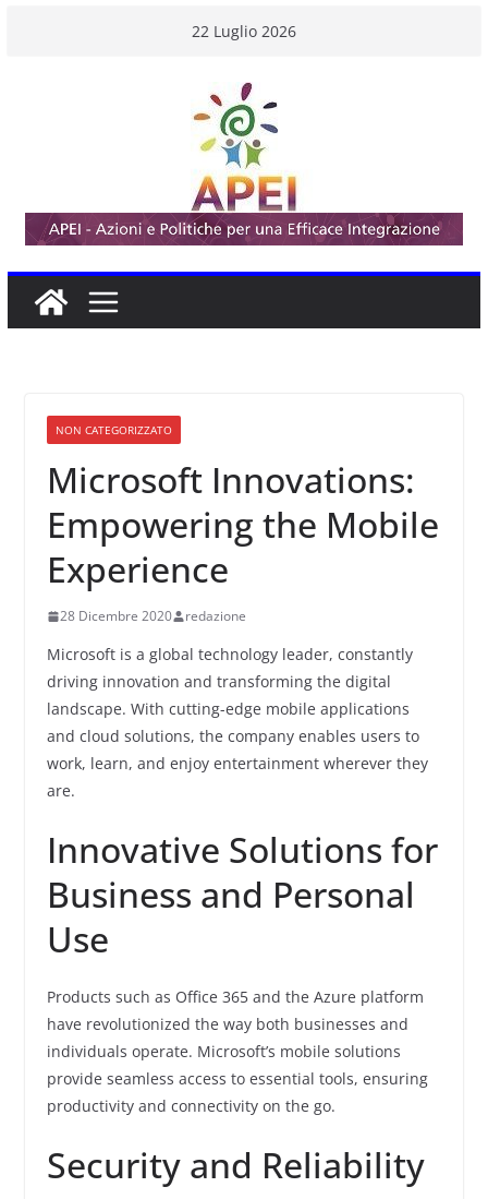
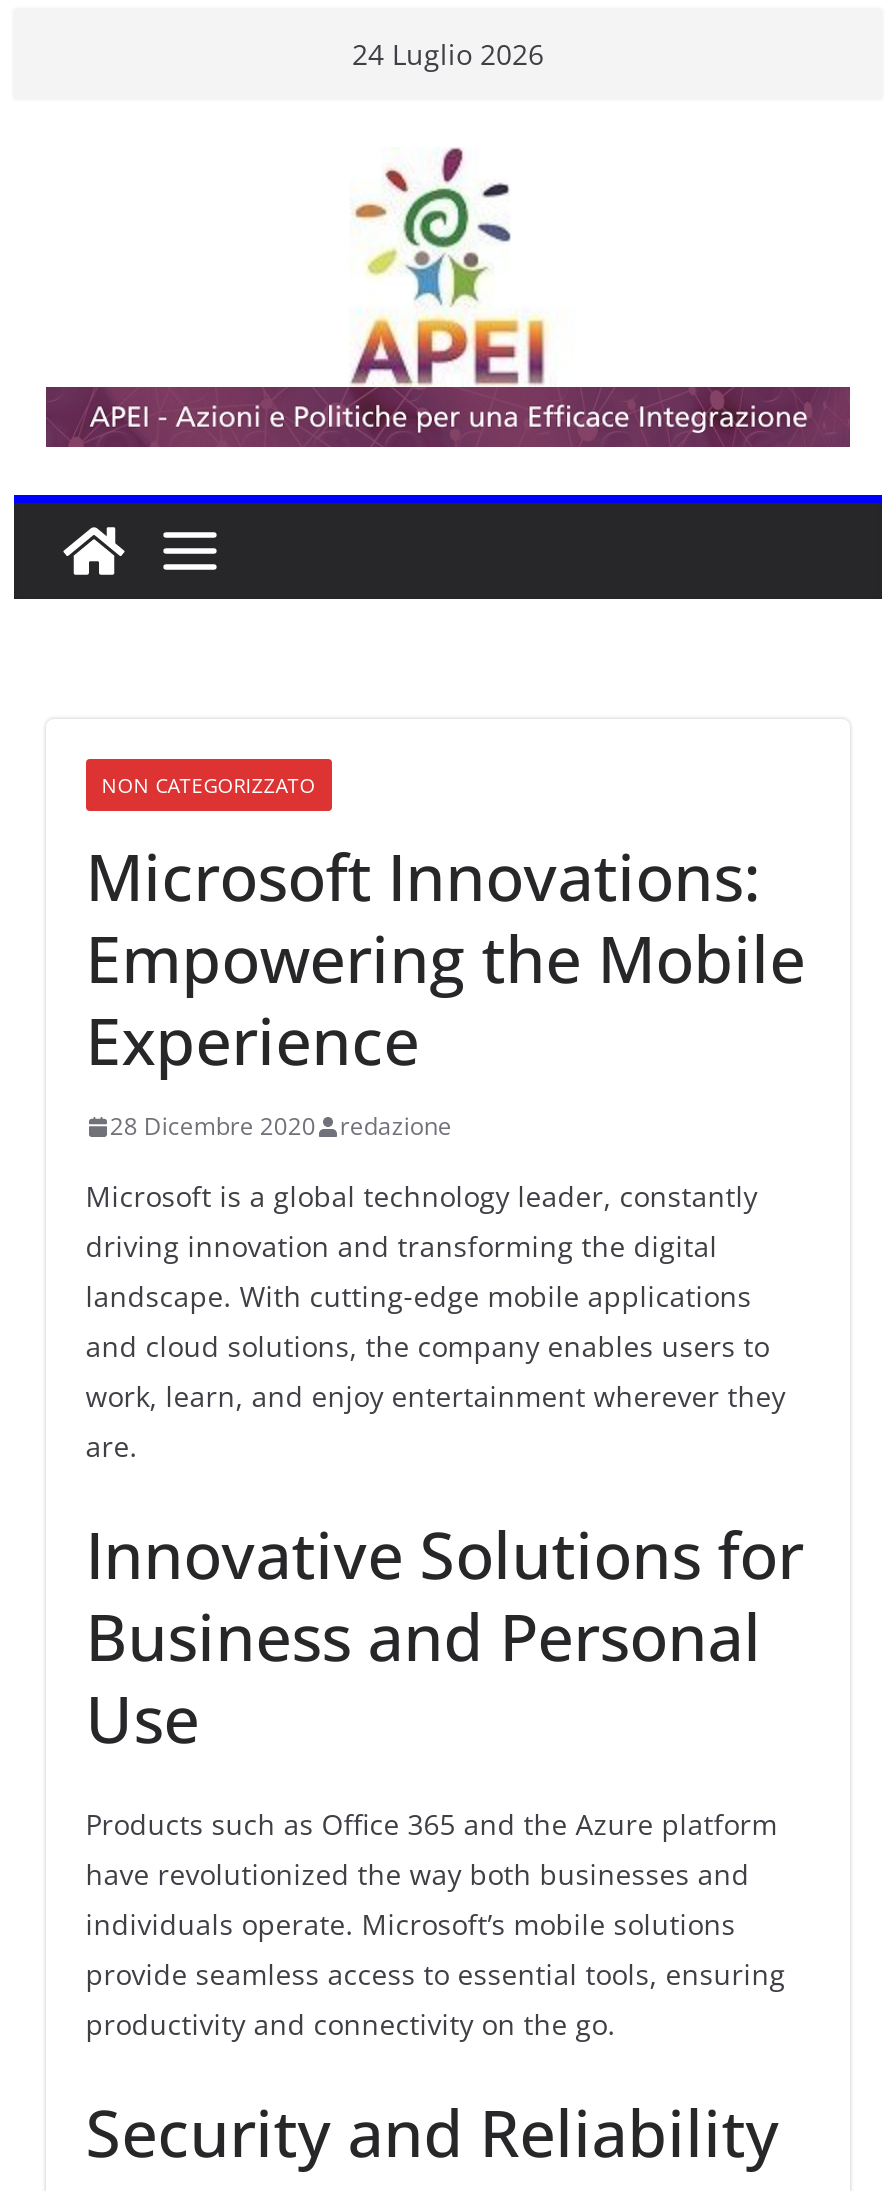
- 22 Luglio 2026
+ 24 Luglio 2026
